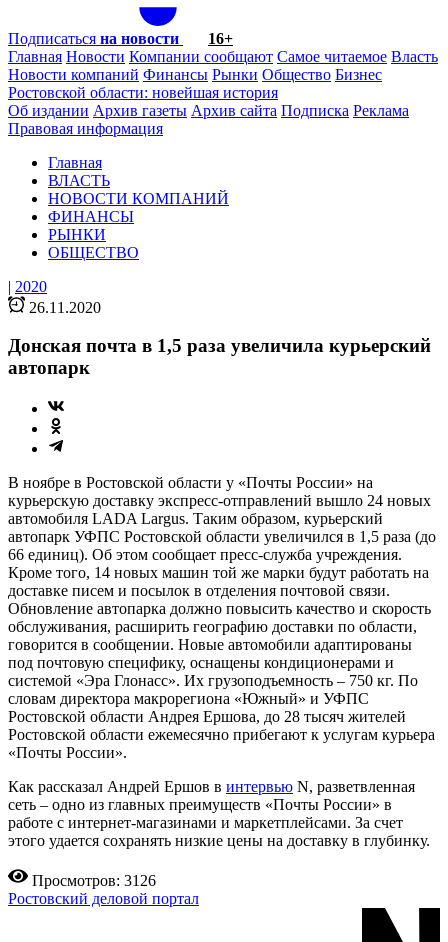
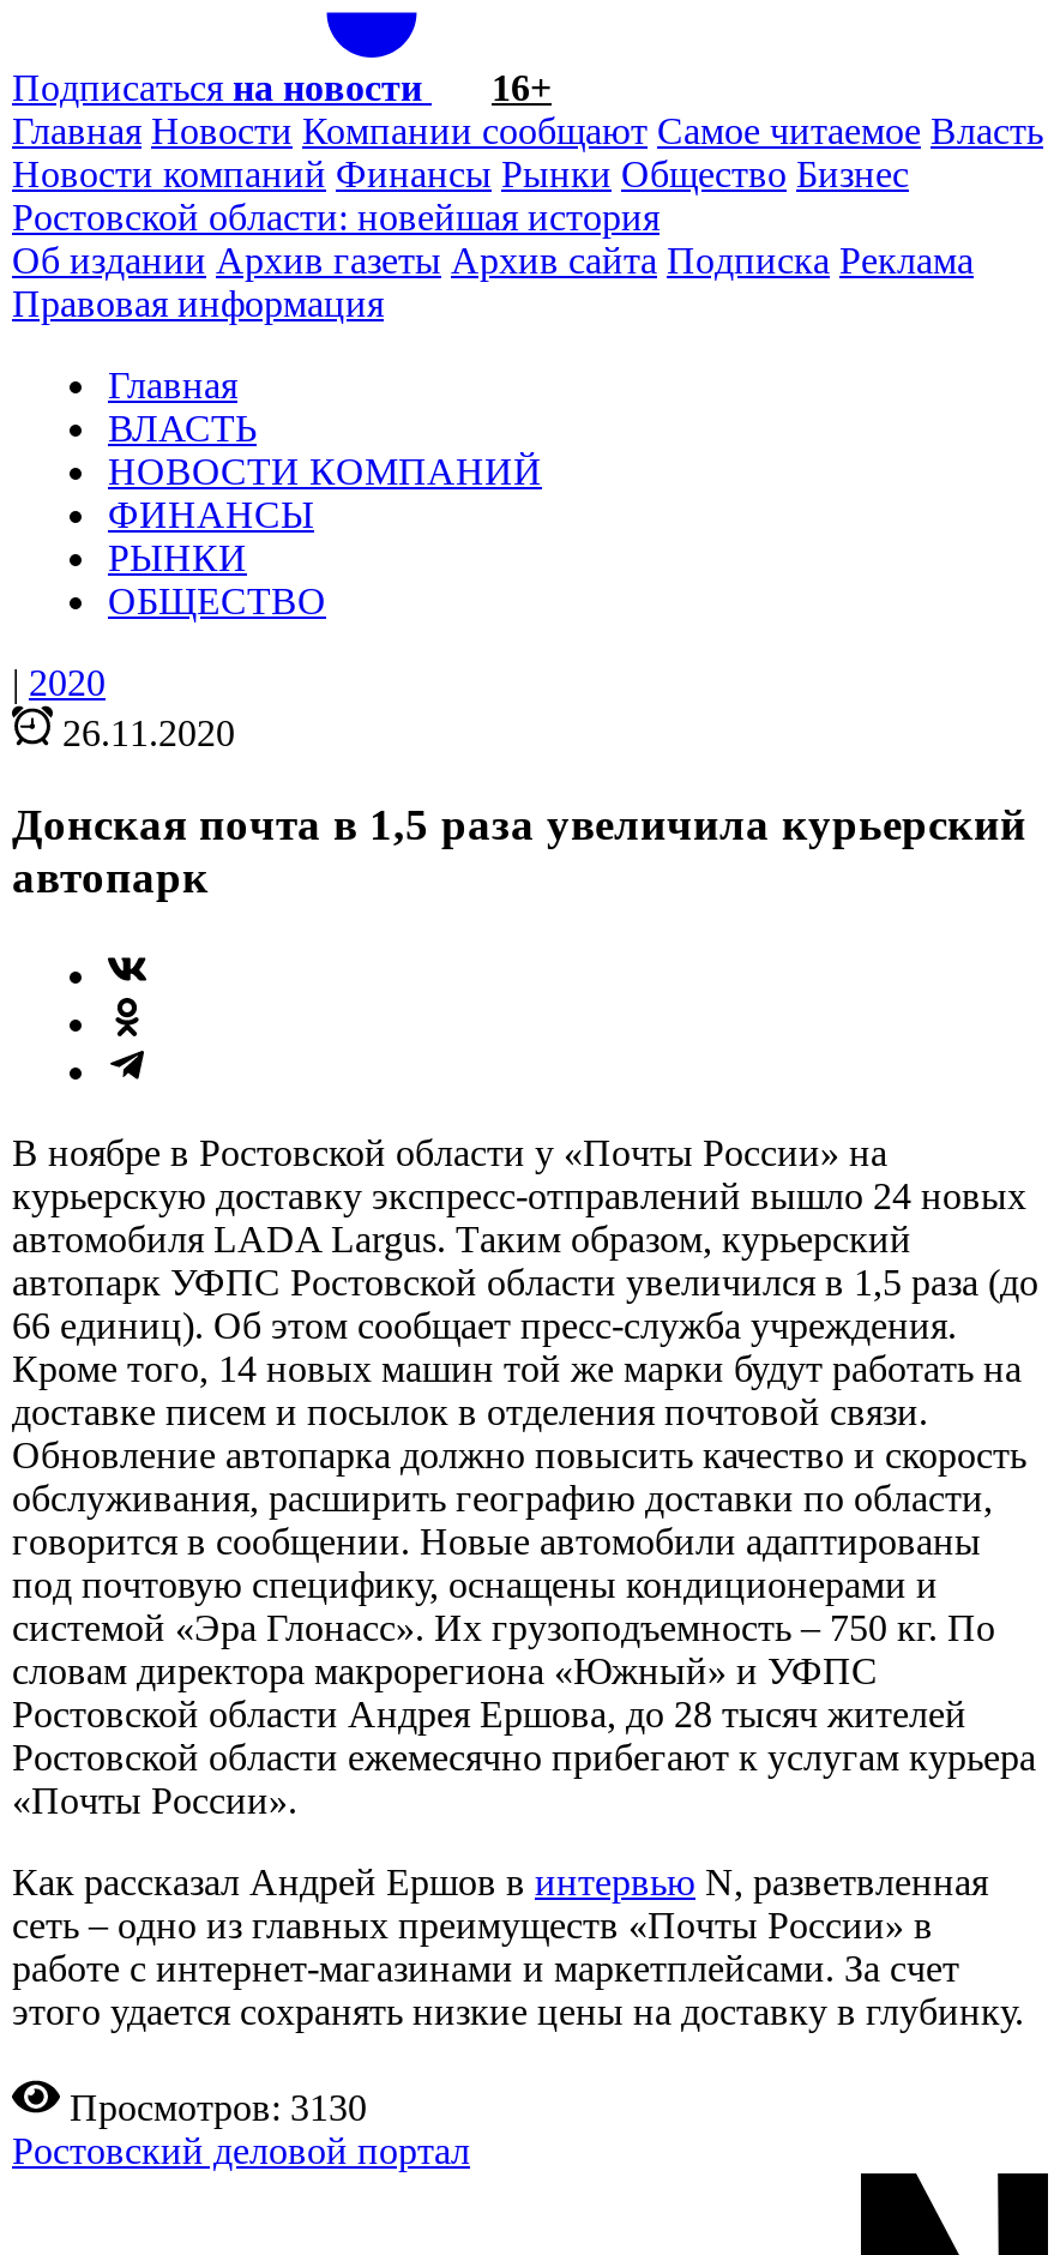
- Просмотров: 3126
+ Просмотров: 3130
